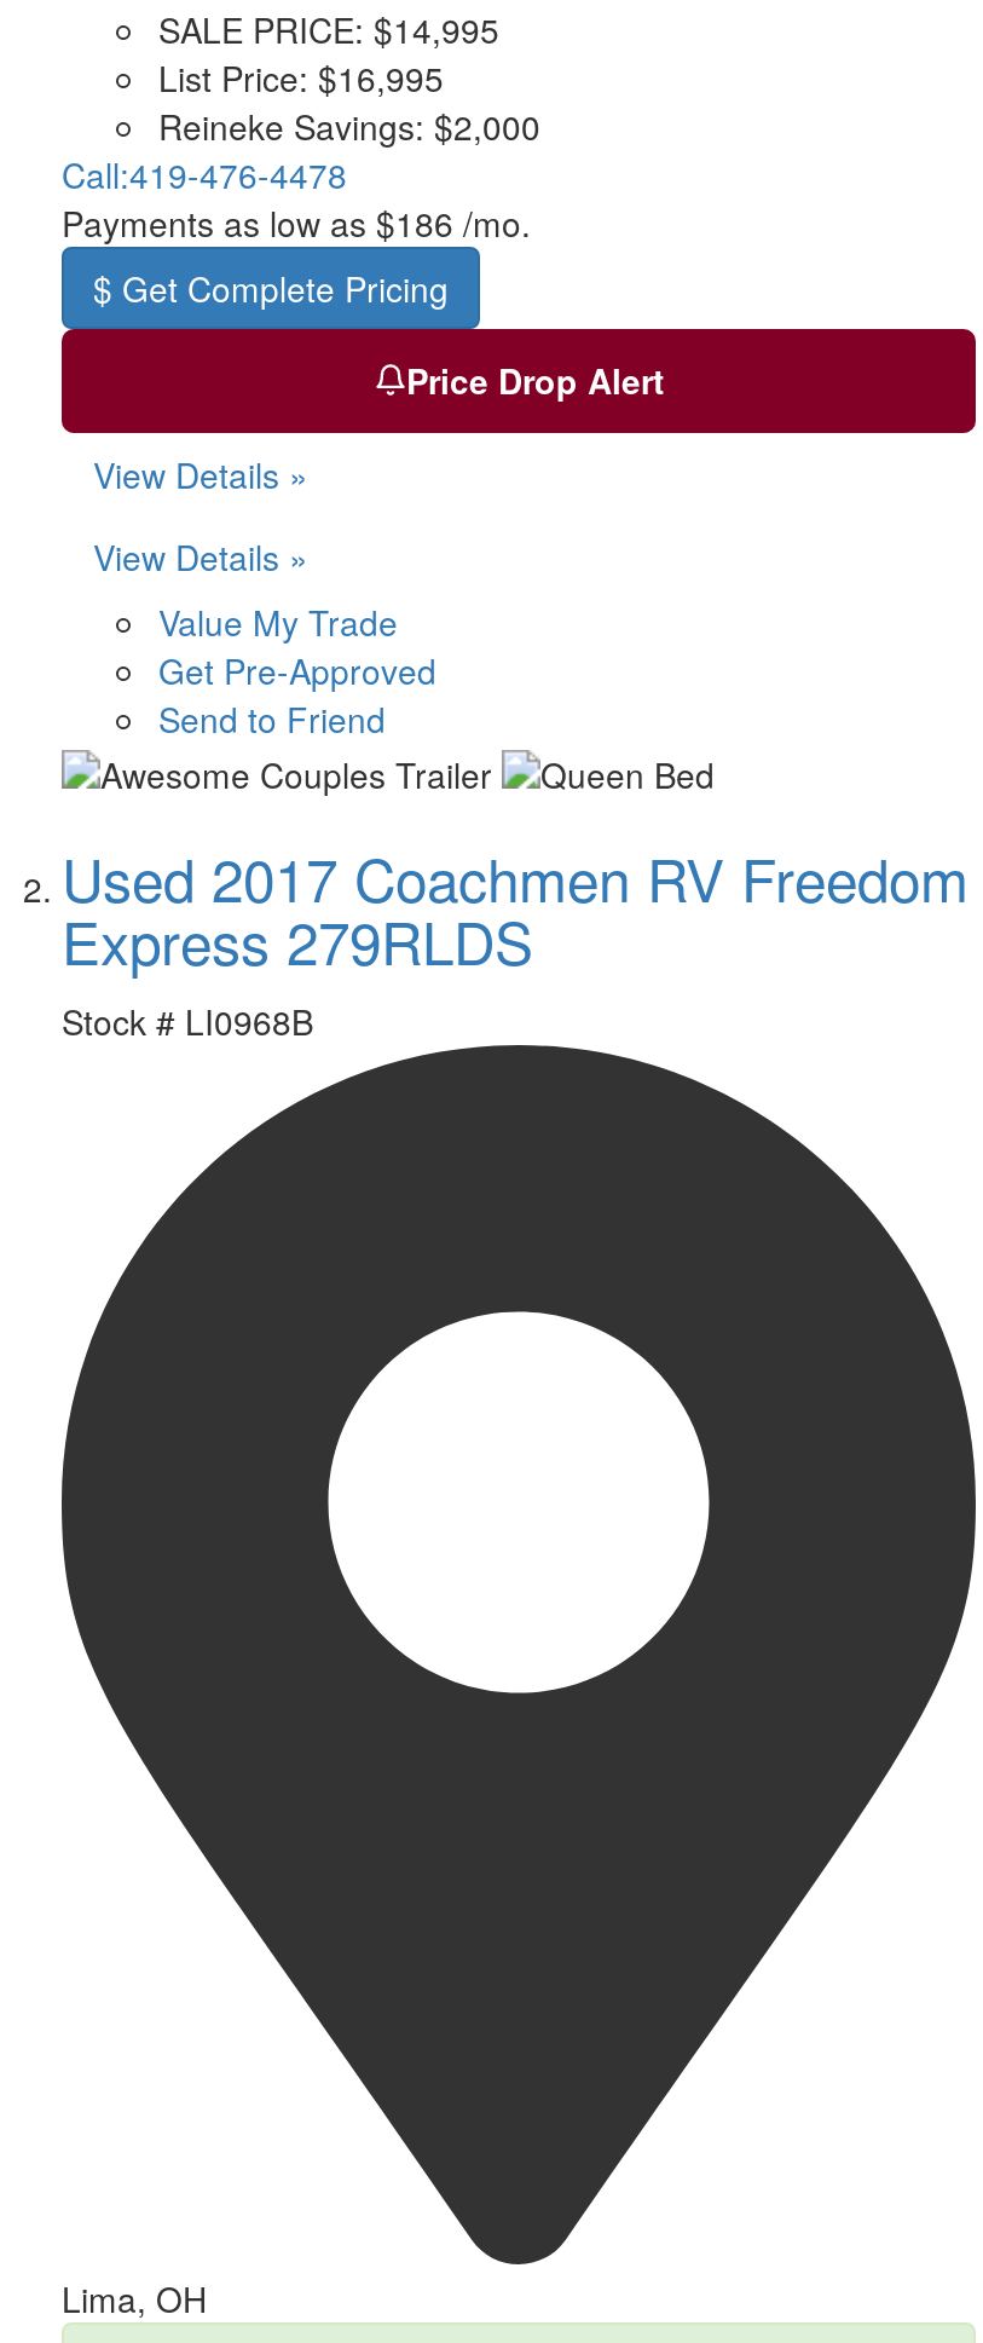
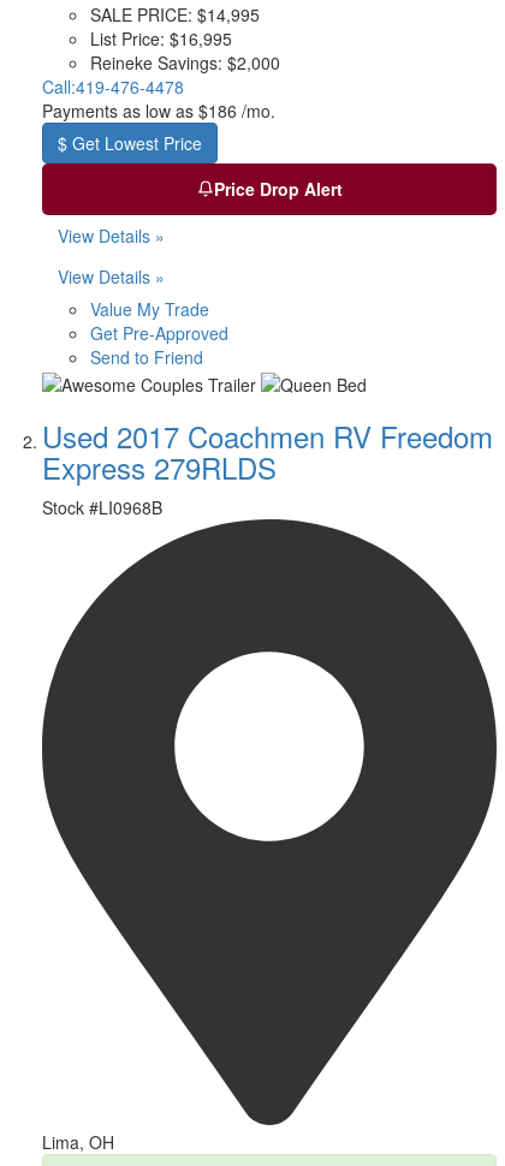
- $ Get Complete Pricing
+ $ Get Lowest Price

- Stock # LI0968B
+ Stock #LI0968B
